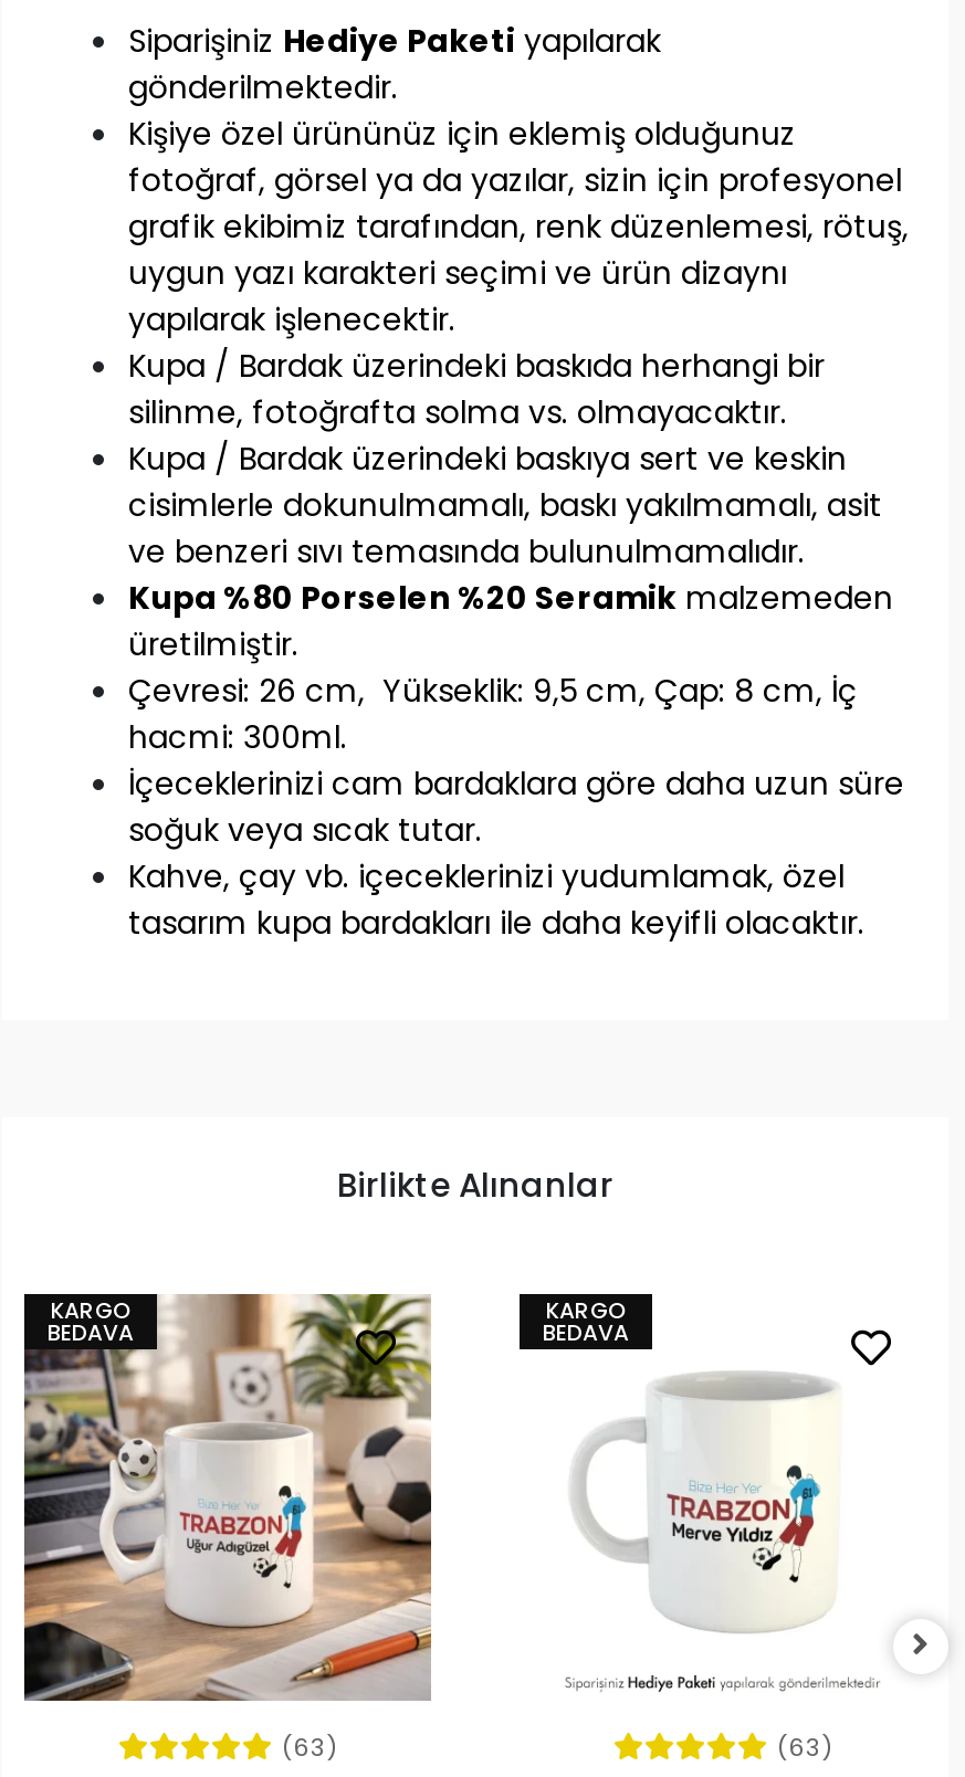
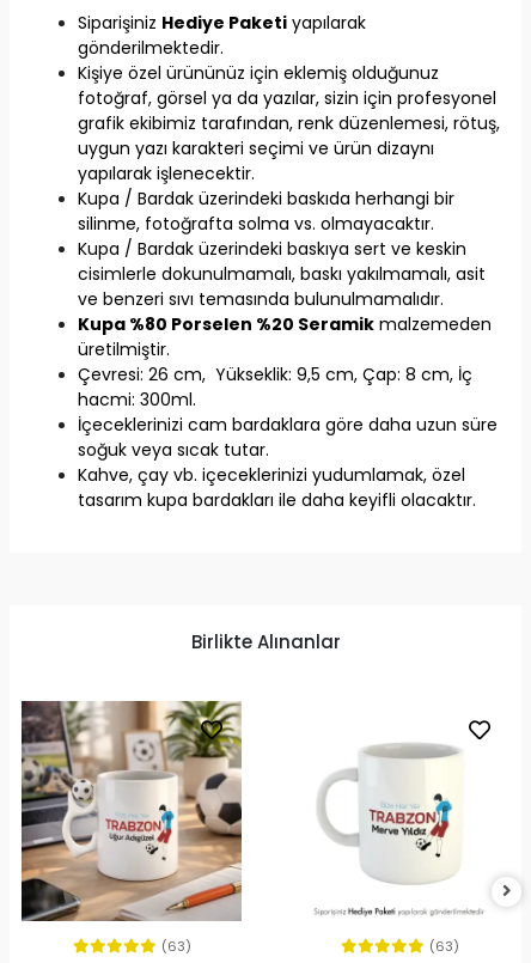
- KARGO
- BEDAVA

- KARGO
- BEDAVA
